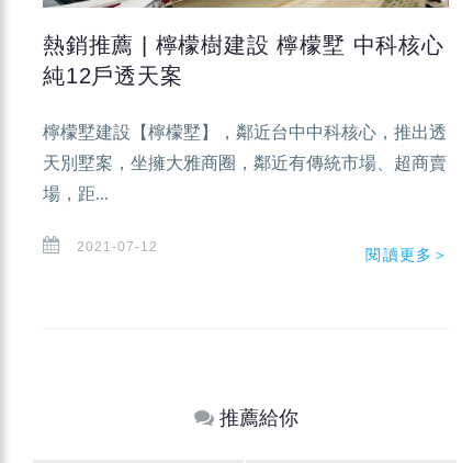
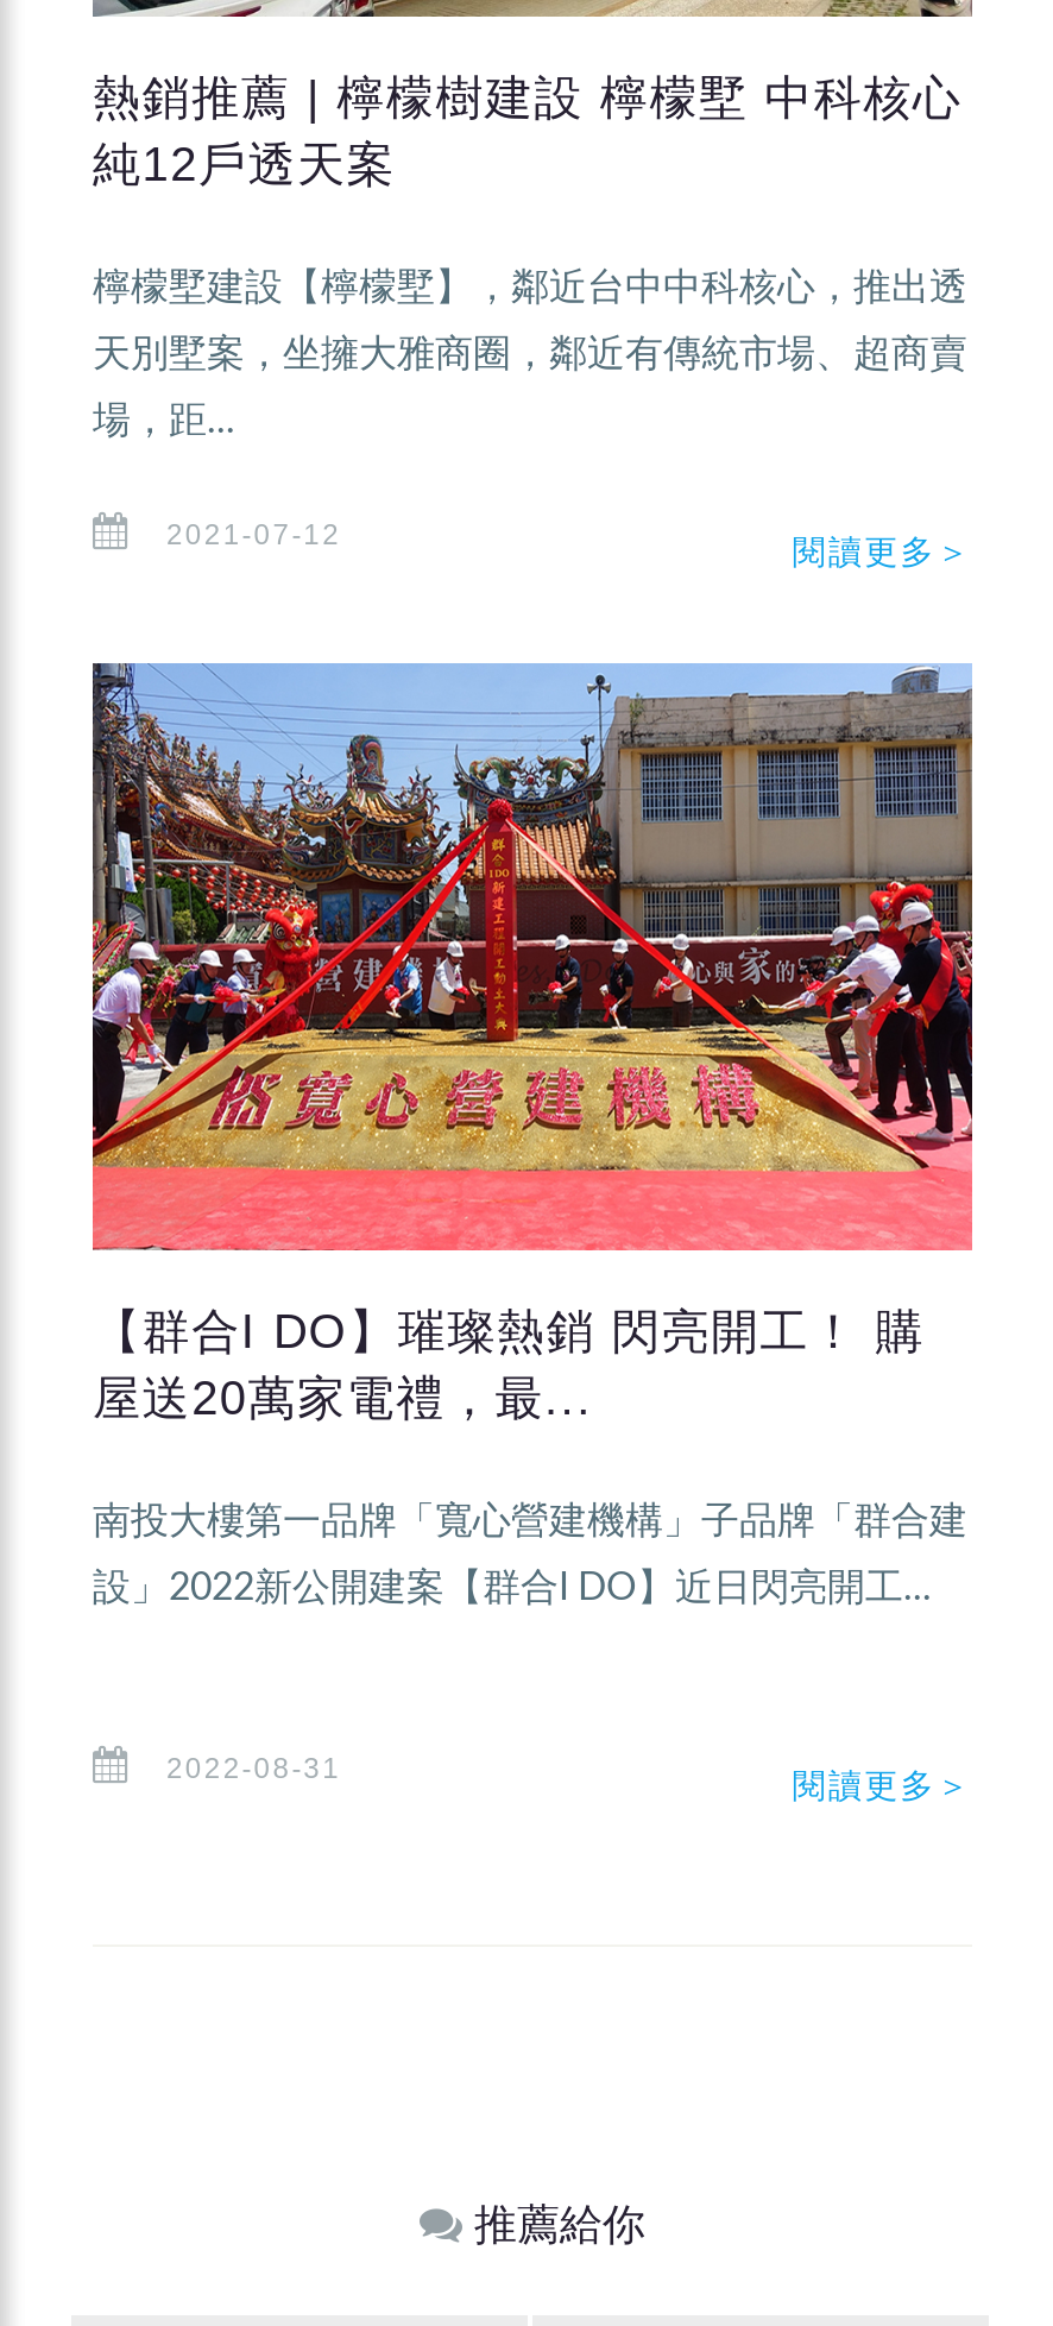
+ [image]
+ 【群合I DO】璀璨熱銷 閃亮開工！ 購
+ 屋送20萬家電禮，最...
+ 南投大樓第一品牌「寬心營建機構」子品牌「群合建
+ 設」2022新公開建案【群合I DO】近日閃亮開工...

+ 2022-08-31
+ 閱讀更多＞
